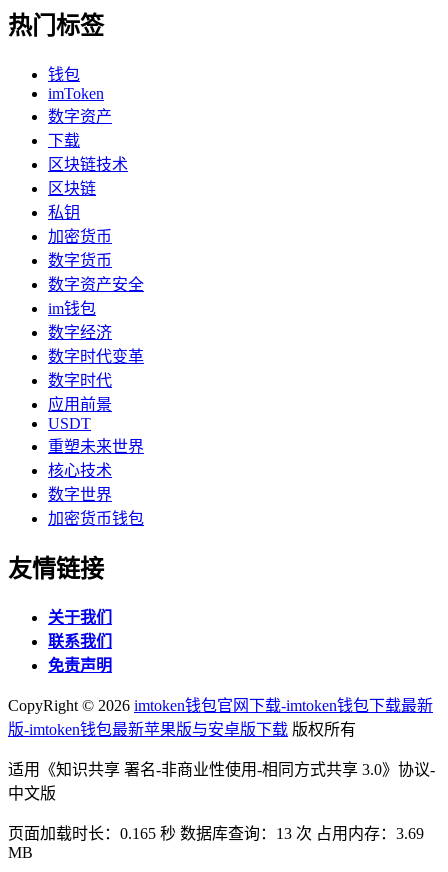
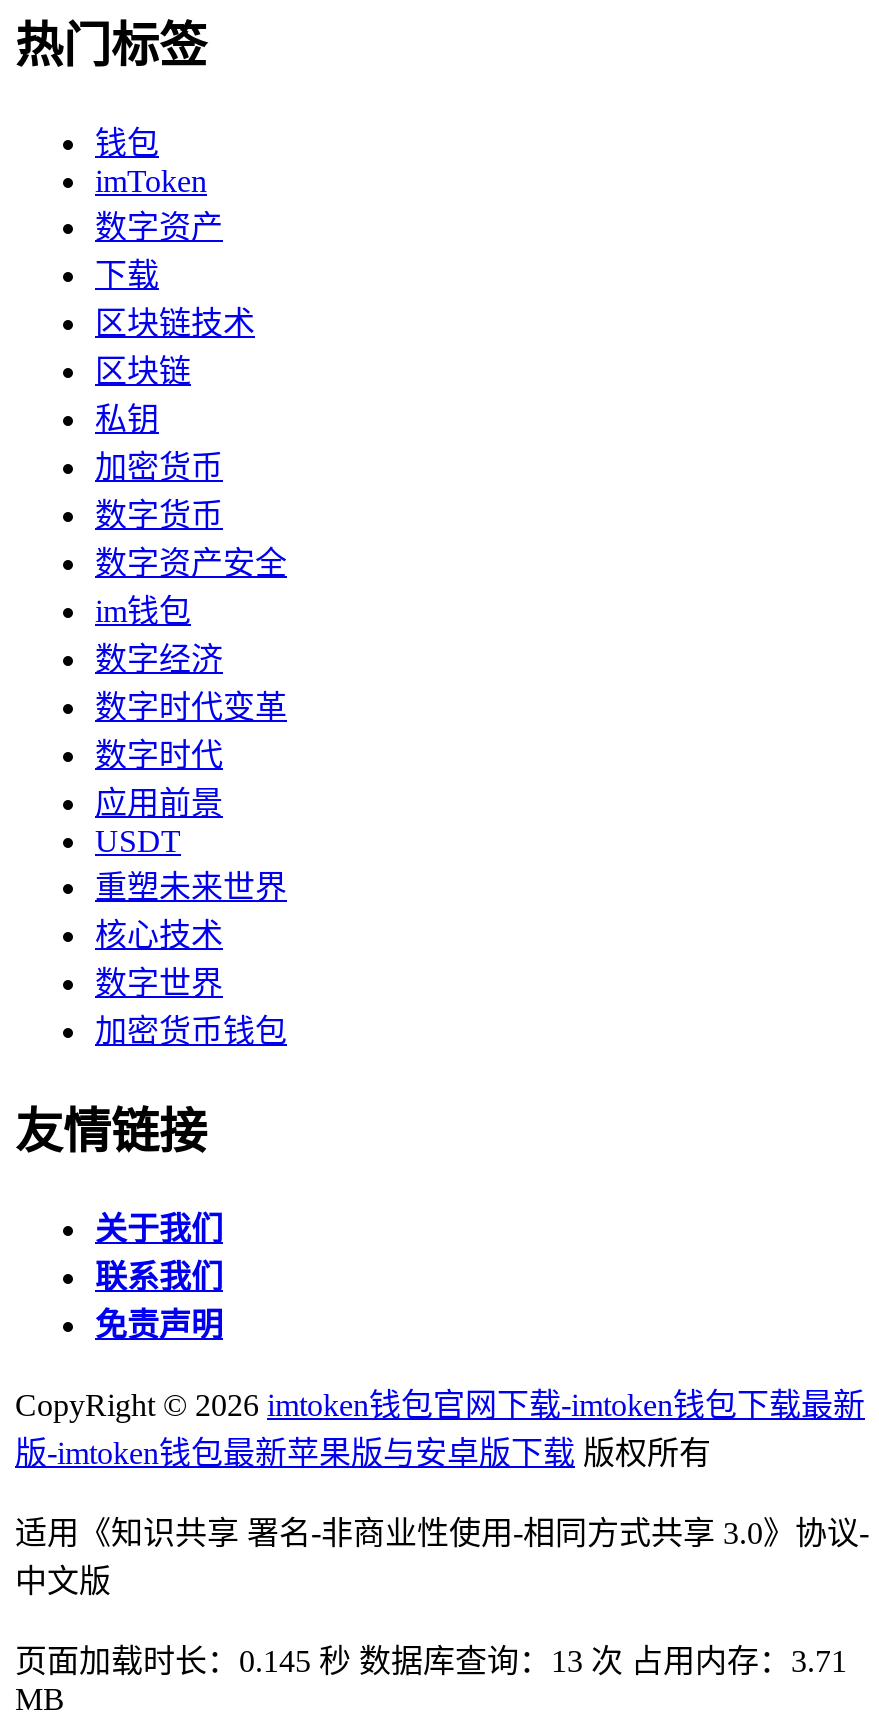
- 页面加载时长：0.165 秒 数据库查询：13 次 占用内存：3.69
+ 页面加载时长：0.145 秒 数据库查询：13 次 占用内存：3.71
